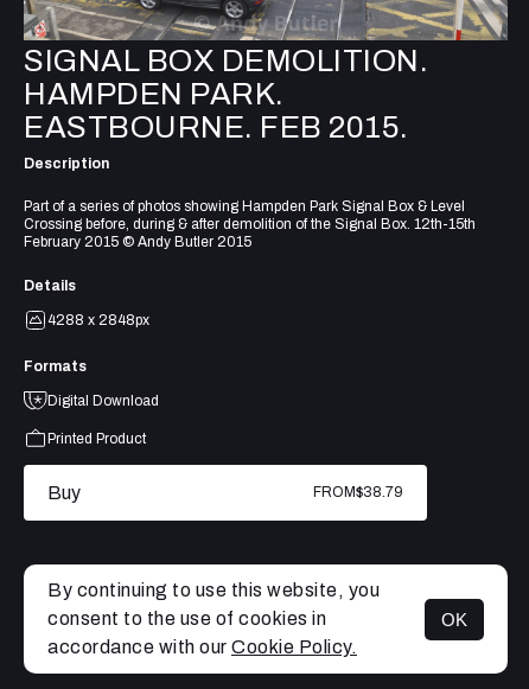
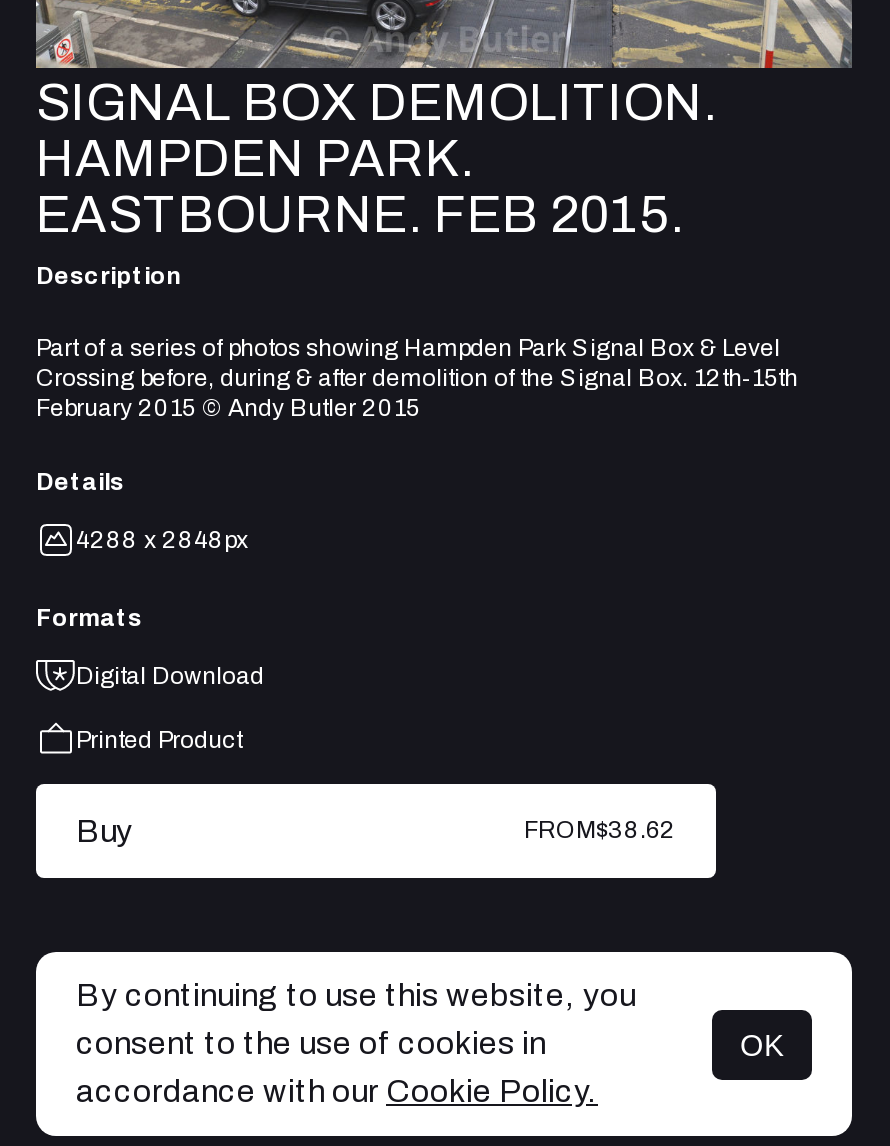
- FROM$38.79
+ FROM$38.62
